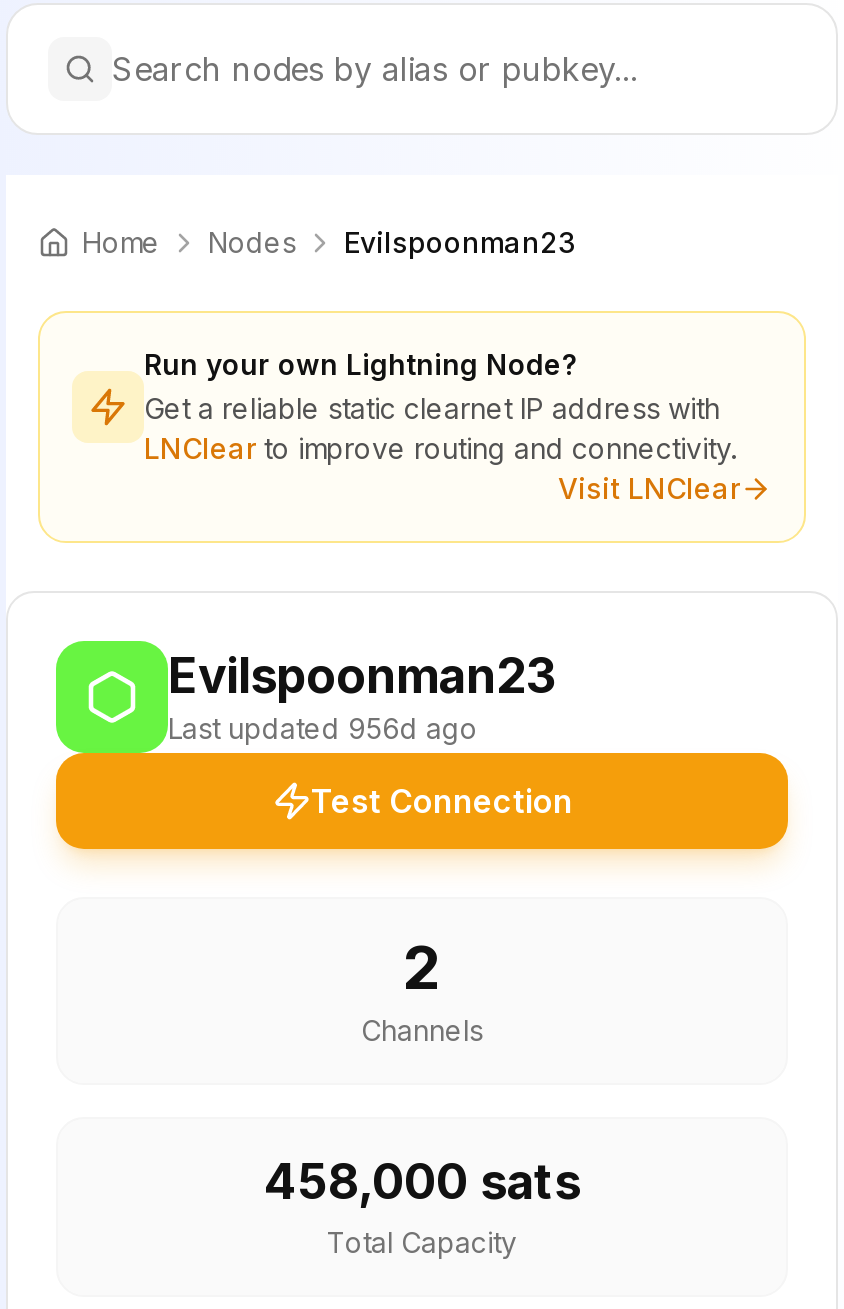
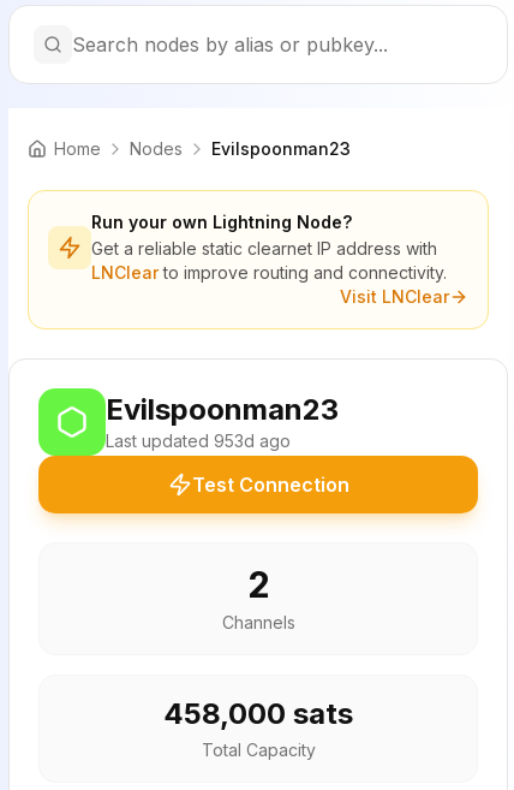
- Last updated 956d ago
+ Last updated 953d ago
